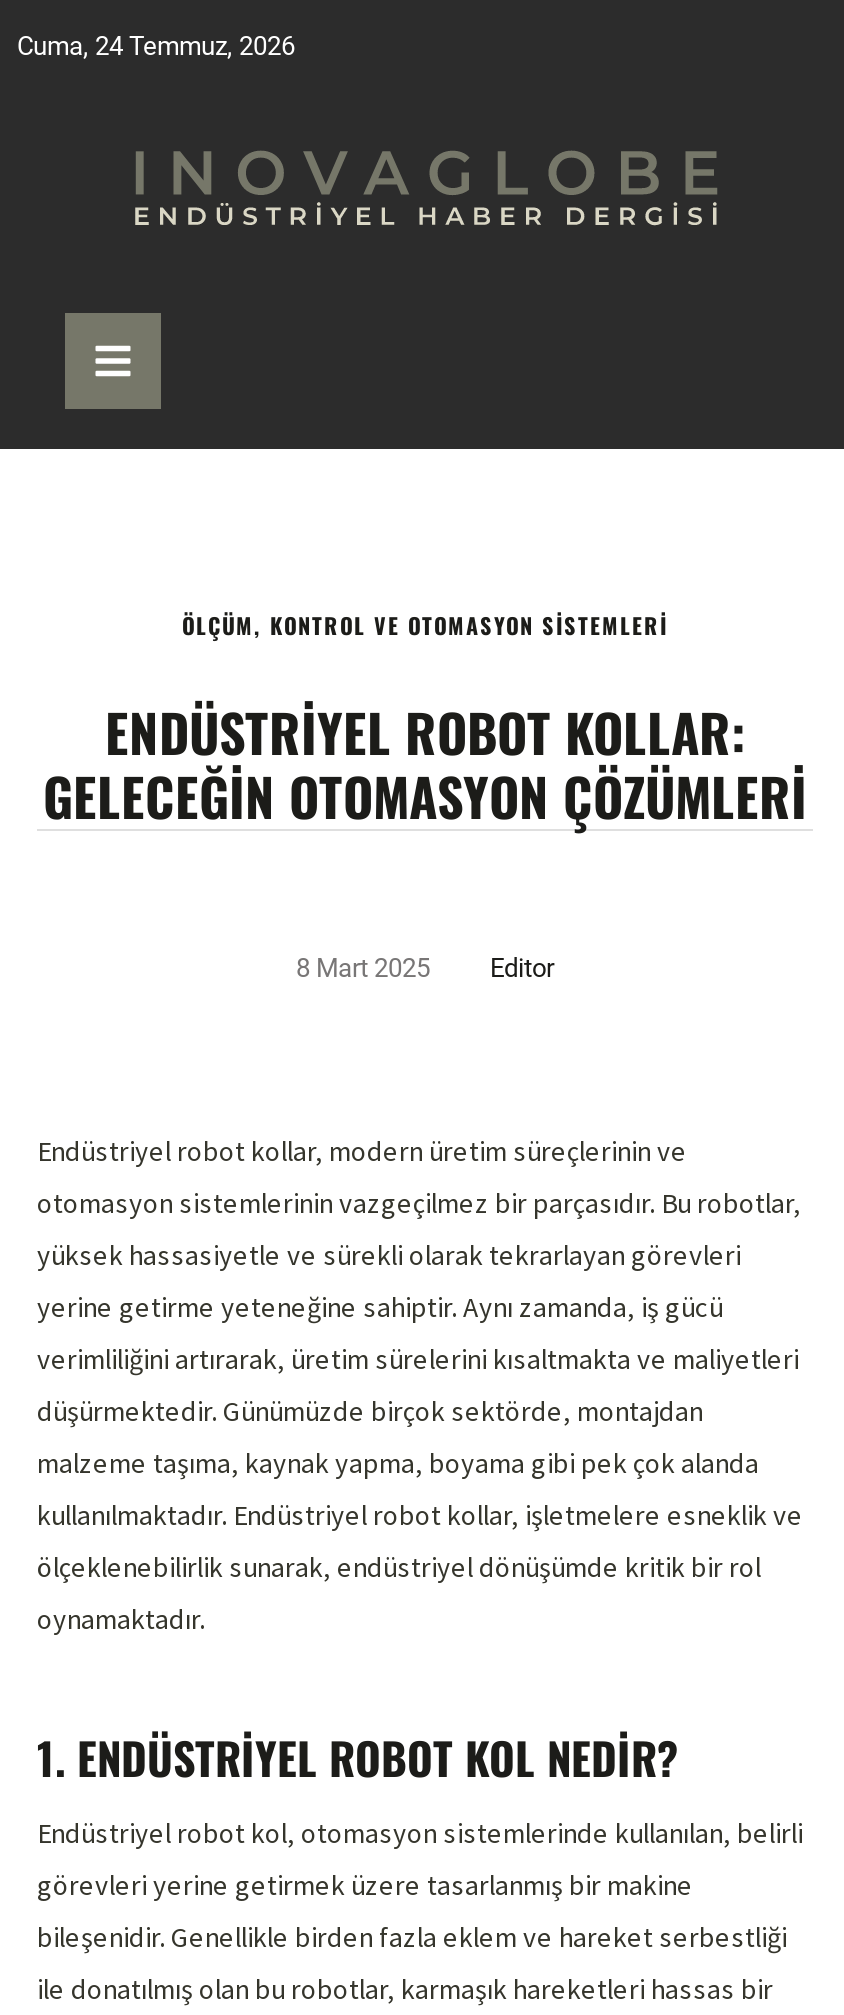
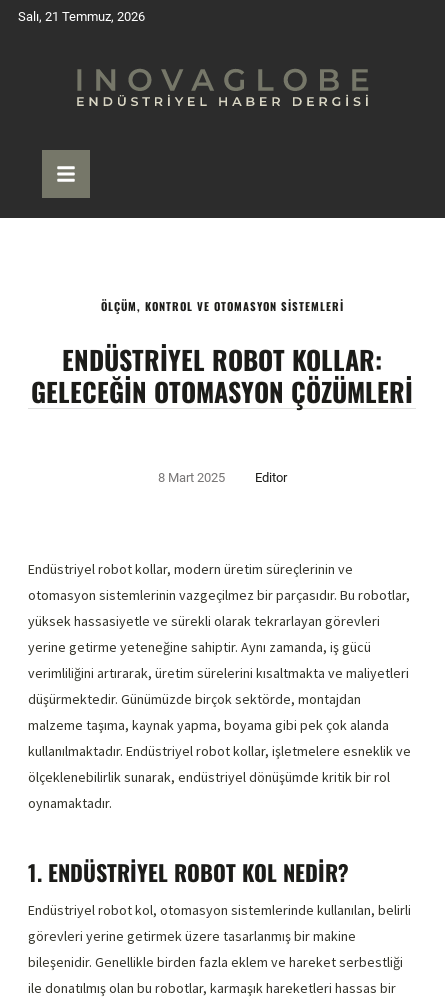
- Cuma, 24 Temmuz, 2026
+ Salı, 21 Temmuz, 2026
